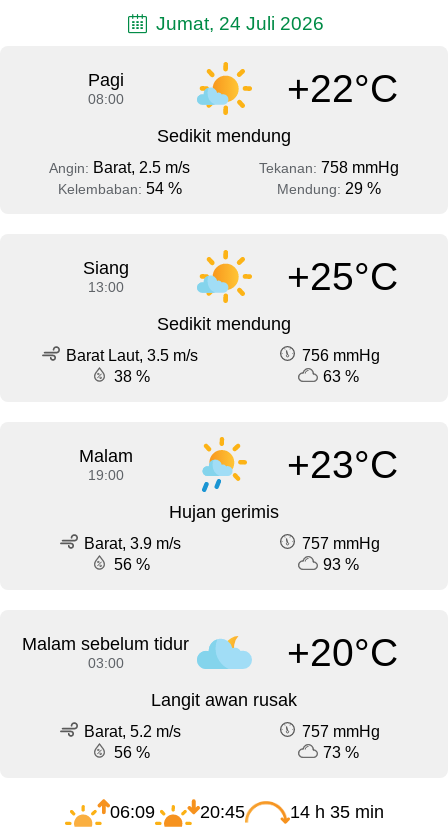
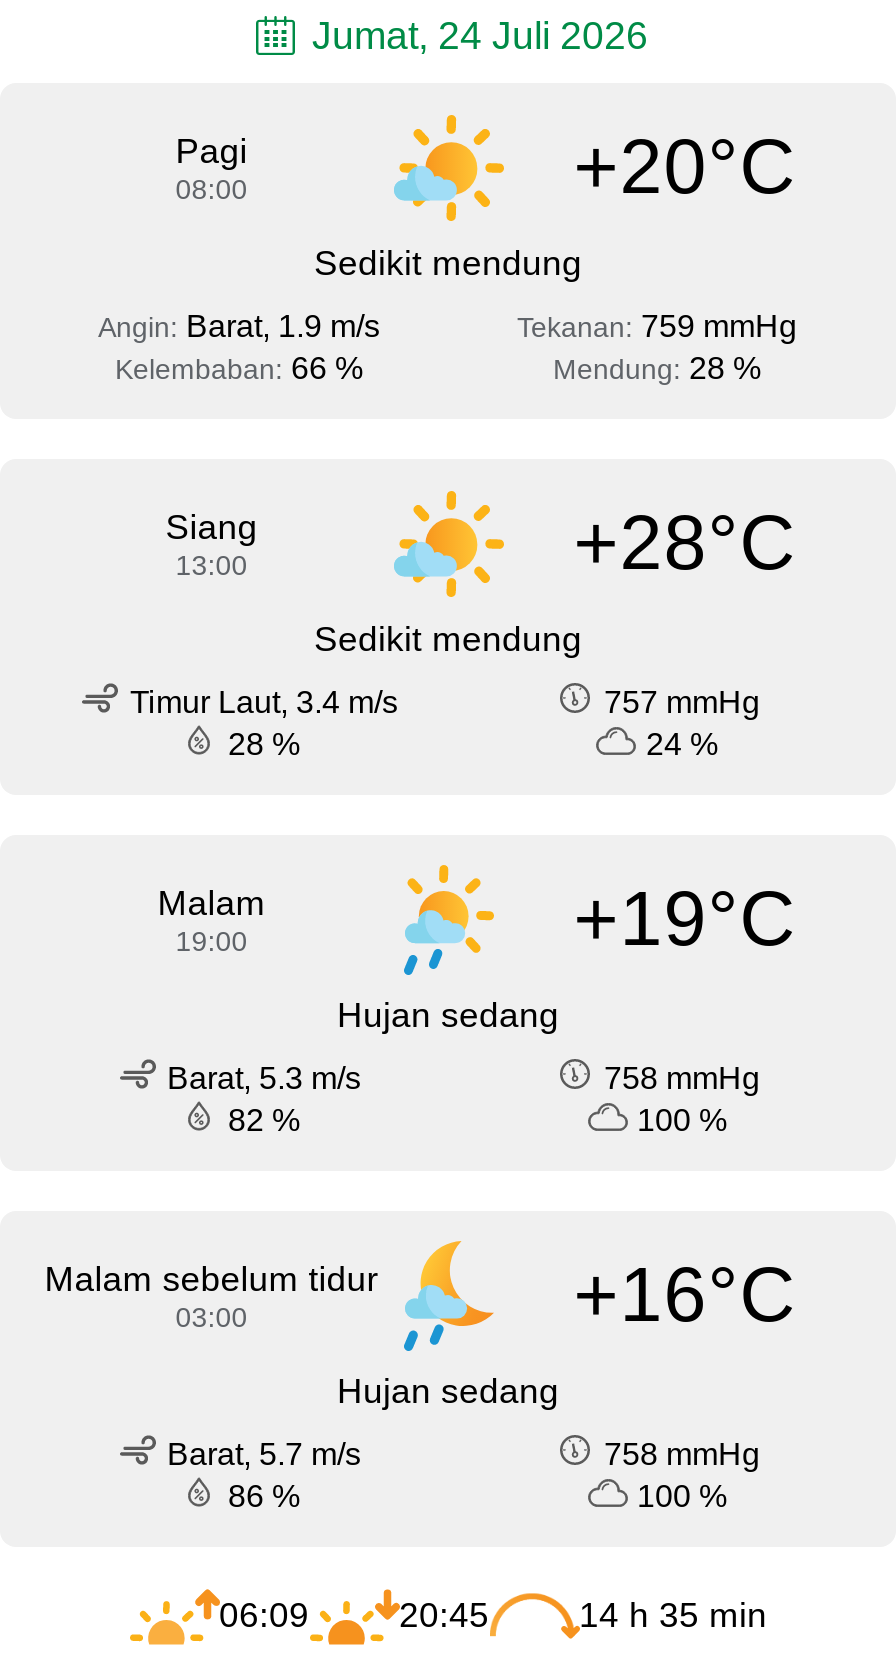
- +22°C
+ +20°C

- Angin: Barat, 2.5 m/s
+ Angin: Barat, 1.9 m/s

- Tekanan: 758 mmHg
+ Tekanan: 759 mmHg

- Kelembaban: 54 %
+ Kelembaban: 66 %

- Mendung: 29 %
+ Mendung: 28 %

- +25°C
+ +28°C

- Barat Laut, 3.5 m/s
+ Timur Laut, 3.4 m/s

- 756 mmHg
+ 757 mmHg

- 38 %
+ 28 %

- 63 %
+ 24 %

- +23°C
- Hujan gerimis
+ +19°C
+ Hujan sedang

- Barat, 3.9 m/s
- 757 mmHg
- 56 %
- 93 %
+ Barat, 5.3 m/s
+ 758 mmHg
+ 82 %
+ 100 %

- [image]
- +20°C
- Langit awan rusak
+ [image]
+ +16°C
+ Hujan sedang

- Barat, 5.2 m/s
- 757 mmHg
- 56 %
- 73 %
+ Barat, 5.7 m/s
+ 758 mmHg
+ 86 %
+ 100 %
